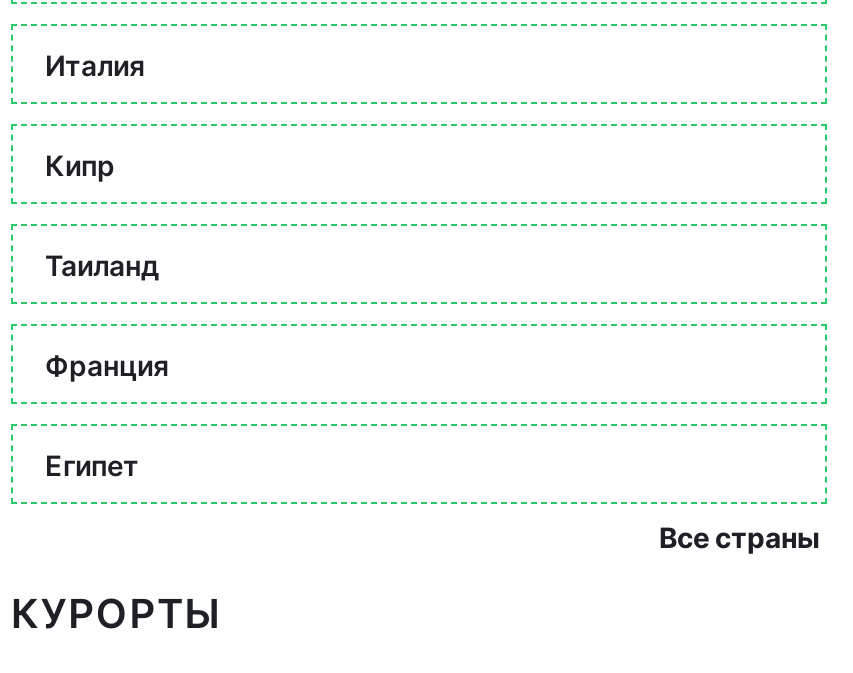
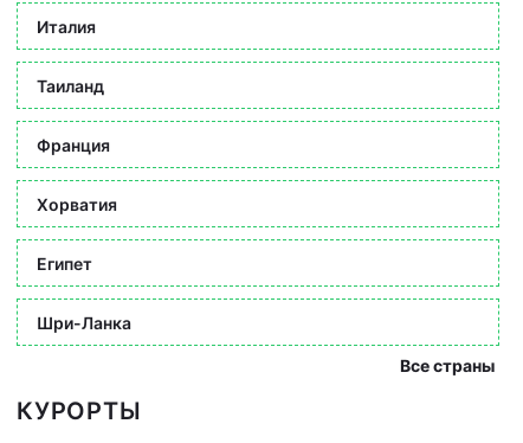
- Кипр

moved up: Таиланд | Франция

+ Хорватия

+ Шри-Ланка
